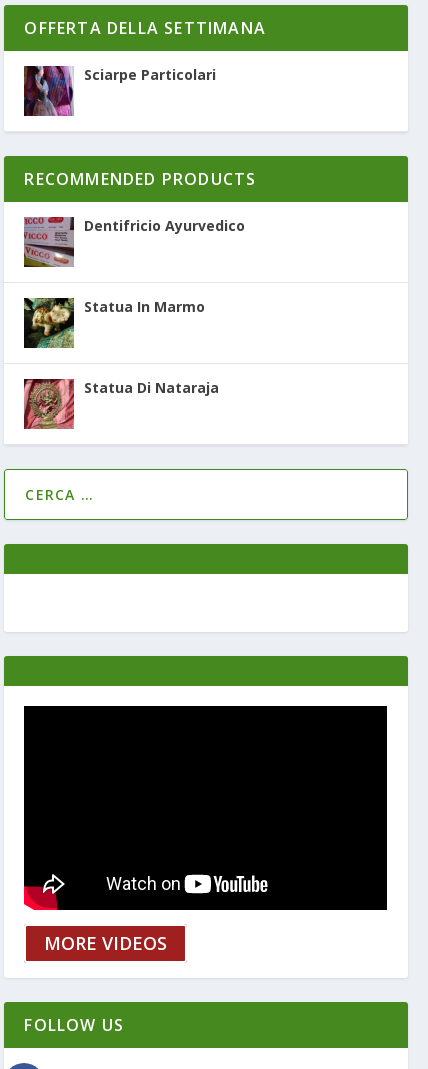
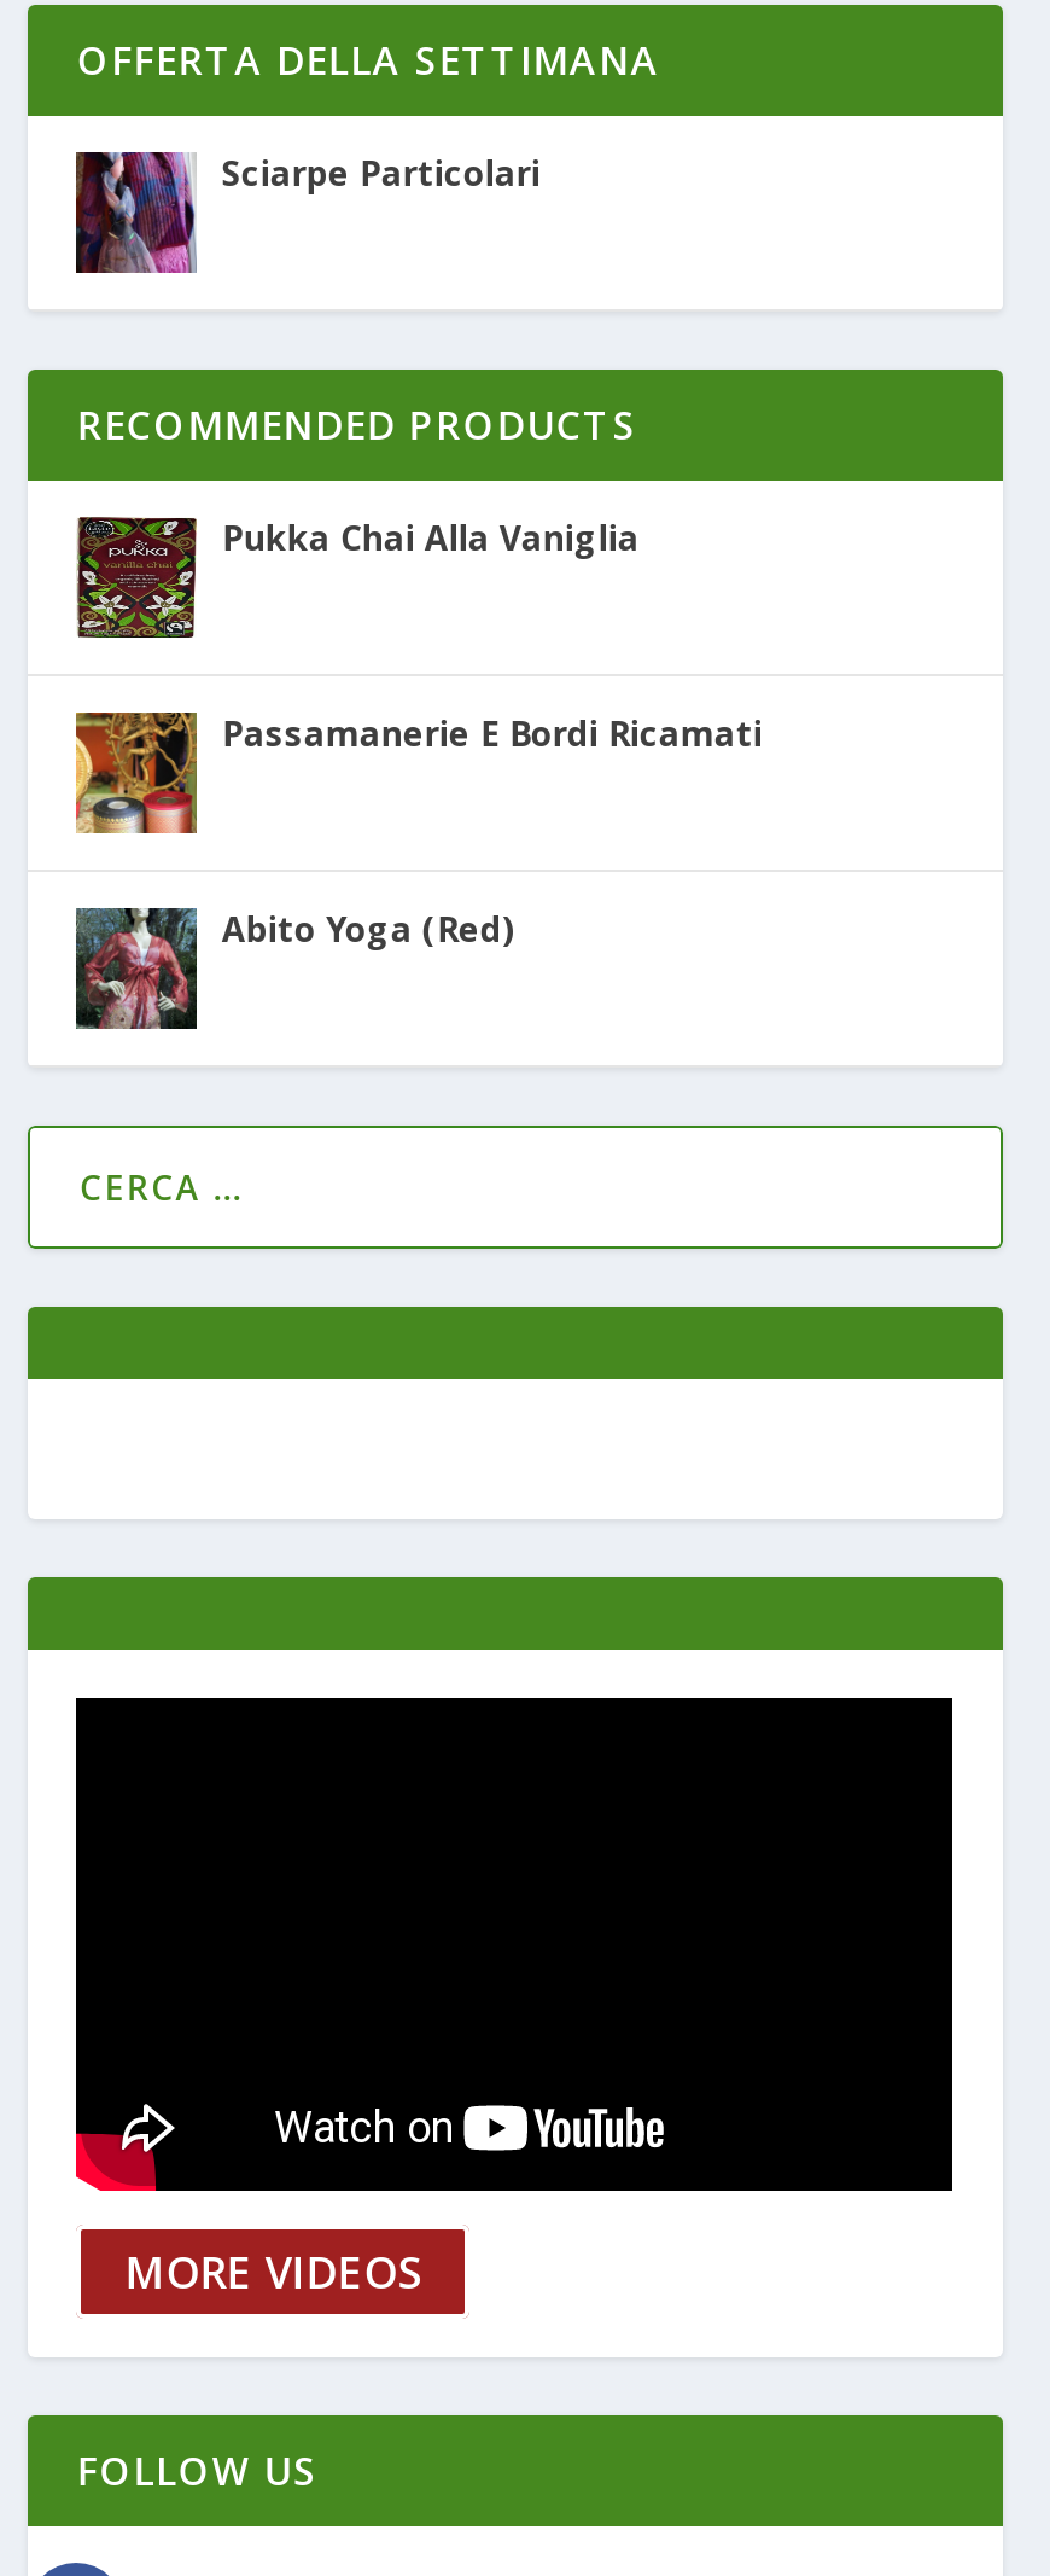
- [image]
- Dentifricio Ayurvedico
+ [image]
+ Pukka Chai Alla Vaniglia

- [image]
- Statua In Marmo
+ [image]
+ Passamanerie E Bordi Ricamati

- [image]
- Statua Di Nataraja
+ [image]
+ Abito Yoga (Red)
